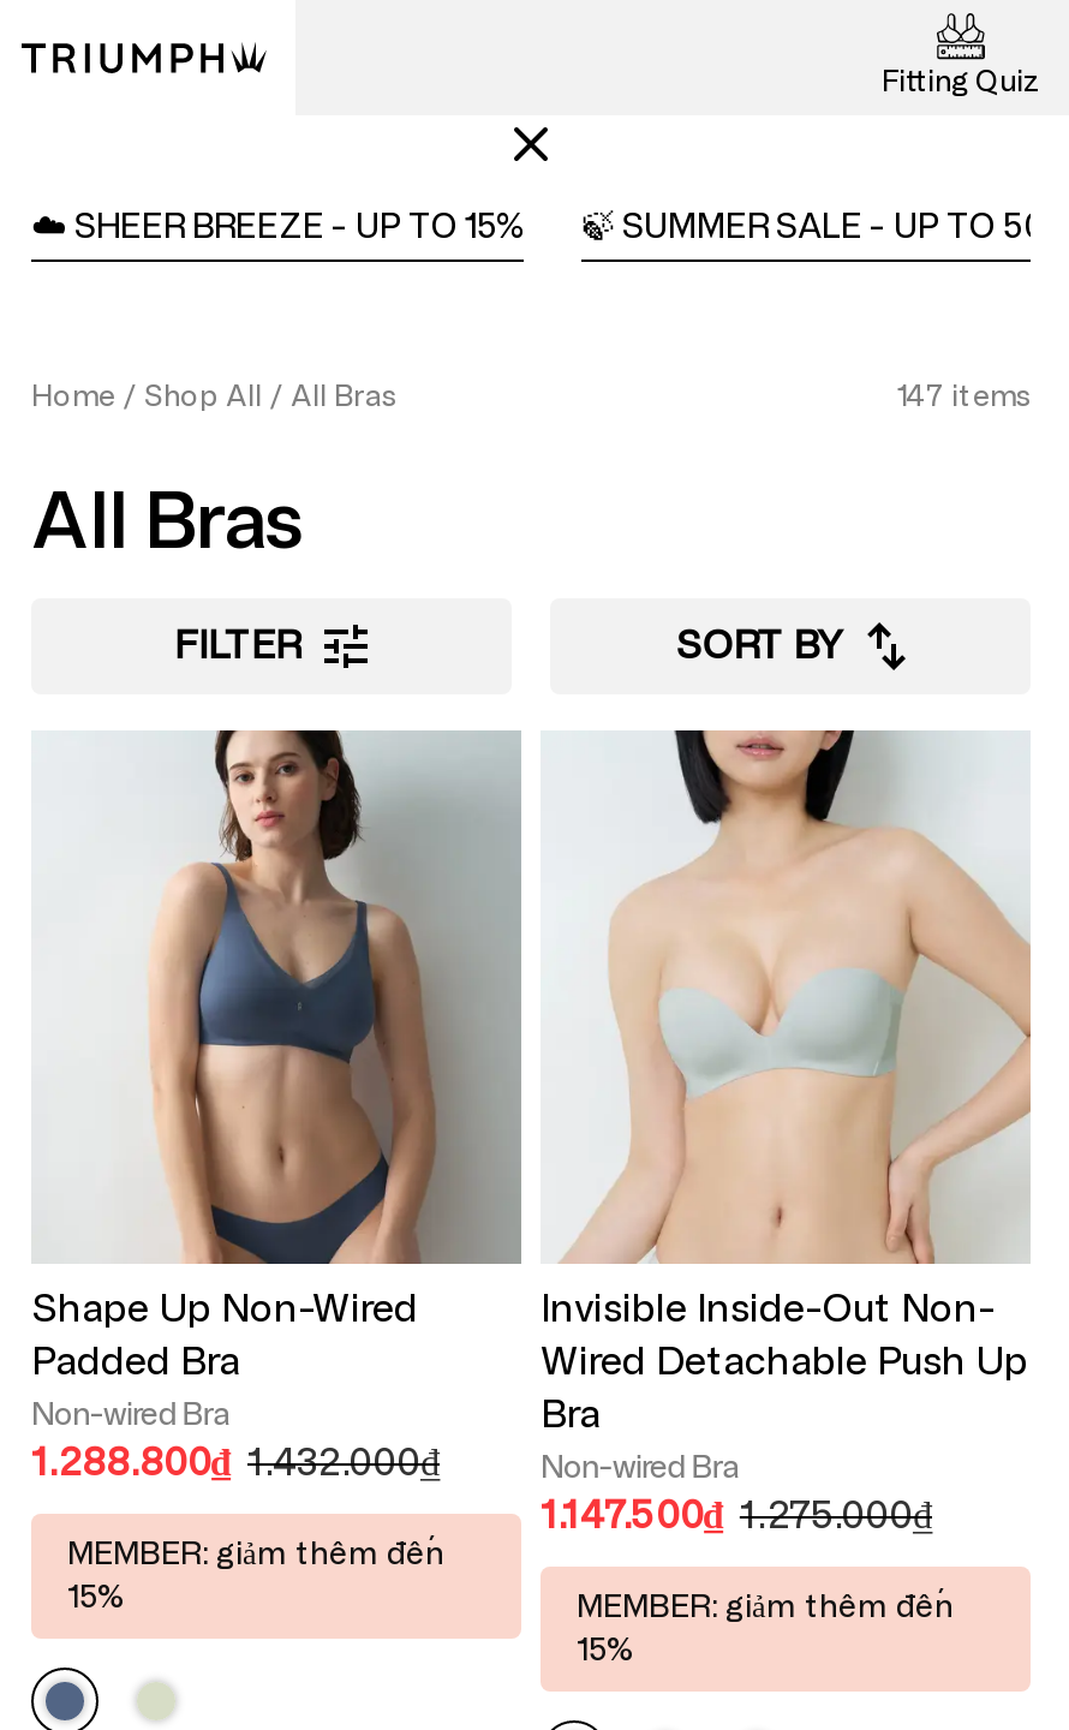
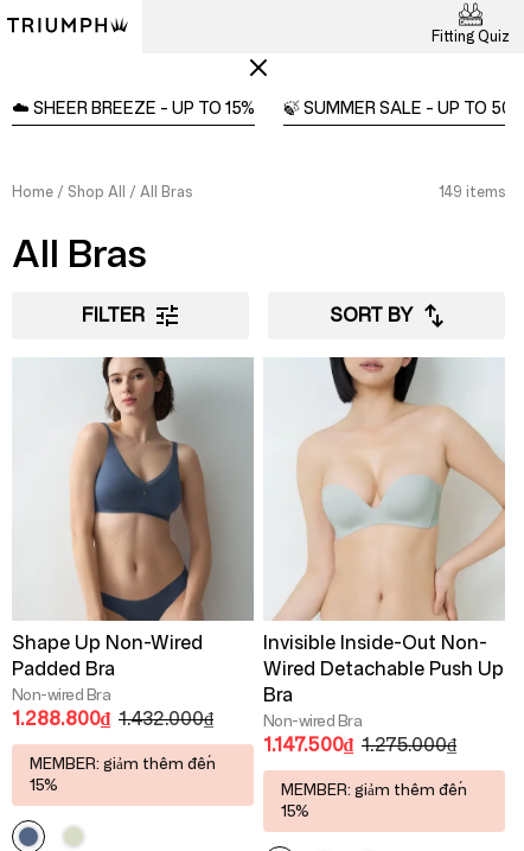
- 147 items
+ 149 items
